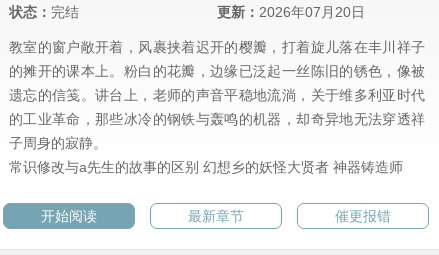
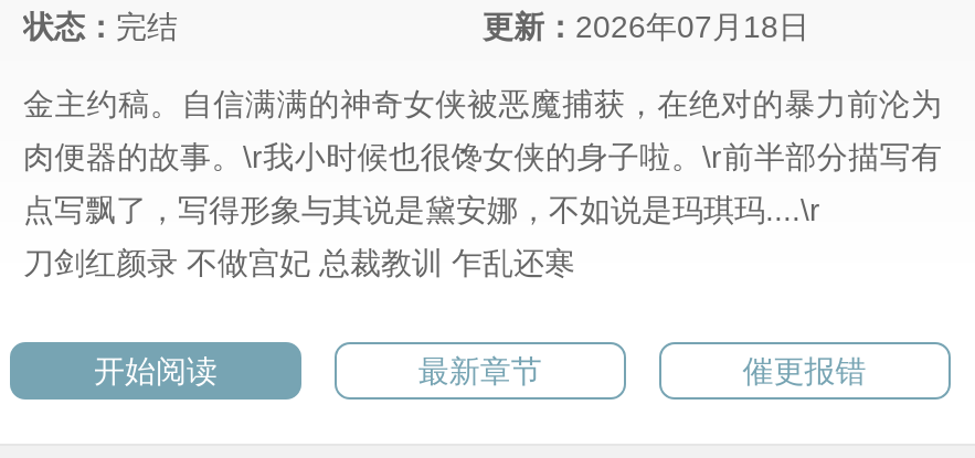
- 更新：2026年07月20日
- 教室的窗户敞开着，风裹挟着迟开的樱瓣，打着旋儿落在丰川祥子
- 的摊开的课本上。粉白的花瓣，边缘已泛起一丝陈旧的锈色，像被
- 遗忘的信笺。讲台上，老师的声音平稳地流淌，关于维多利亚时代
- 的工业革命，那些冰冷的钢铁与轰鸣的机器，却奇异地无法穿透祥
- 子周身的寂静。
- 常识修改与a先生的故事的区别 幻想乡的妖怪大贤者 神器铸造师
+ 更新：2026年07月18日
+ 金主约稿。自信满满的神奇女侠被恶魔捕获，在绝对的暴力前沦为
+ 肉便器的故事。\r我小时候也很馋女侠的身子啦。\r前半部分描写有
+ 点写飘了，写得形象与其说是黛安娜，不如说是玛琪玛....\r
+ 刀剑红颜录 不做宫妃 总裁教训 乍乱还寒
